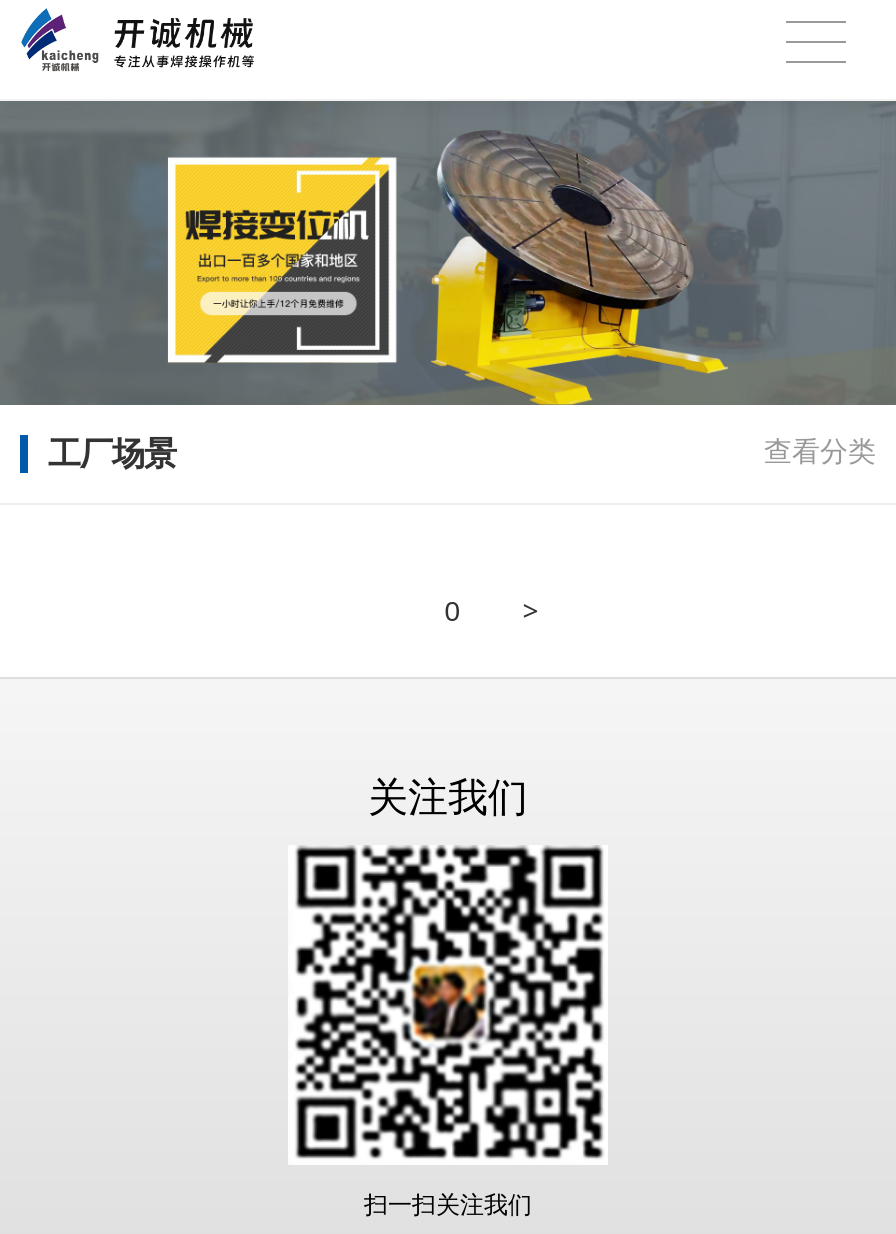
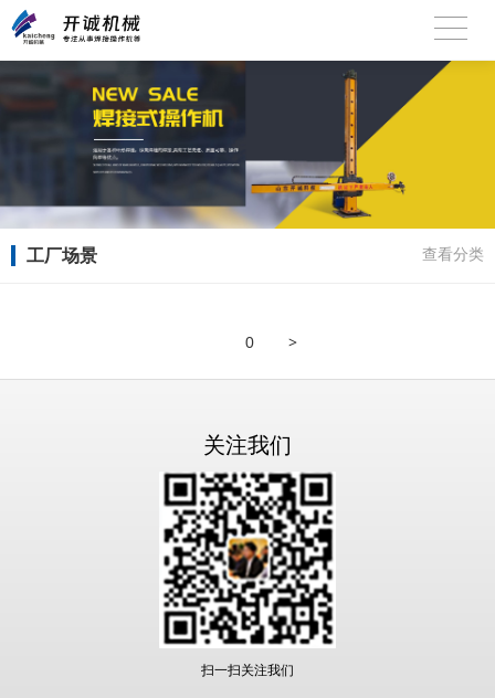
- [image]
+ [image]
